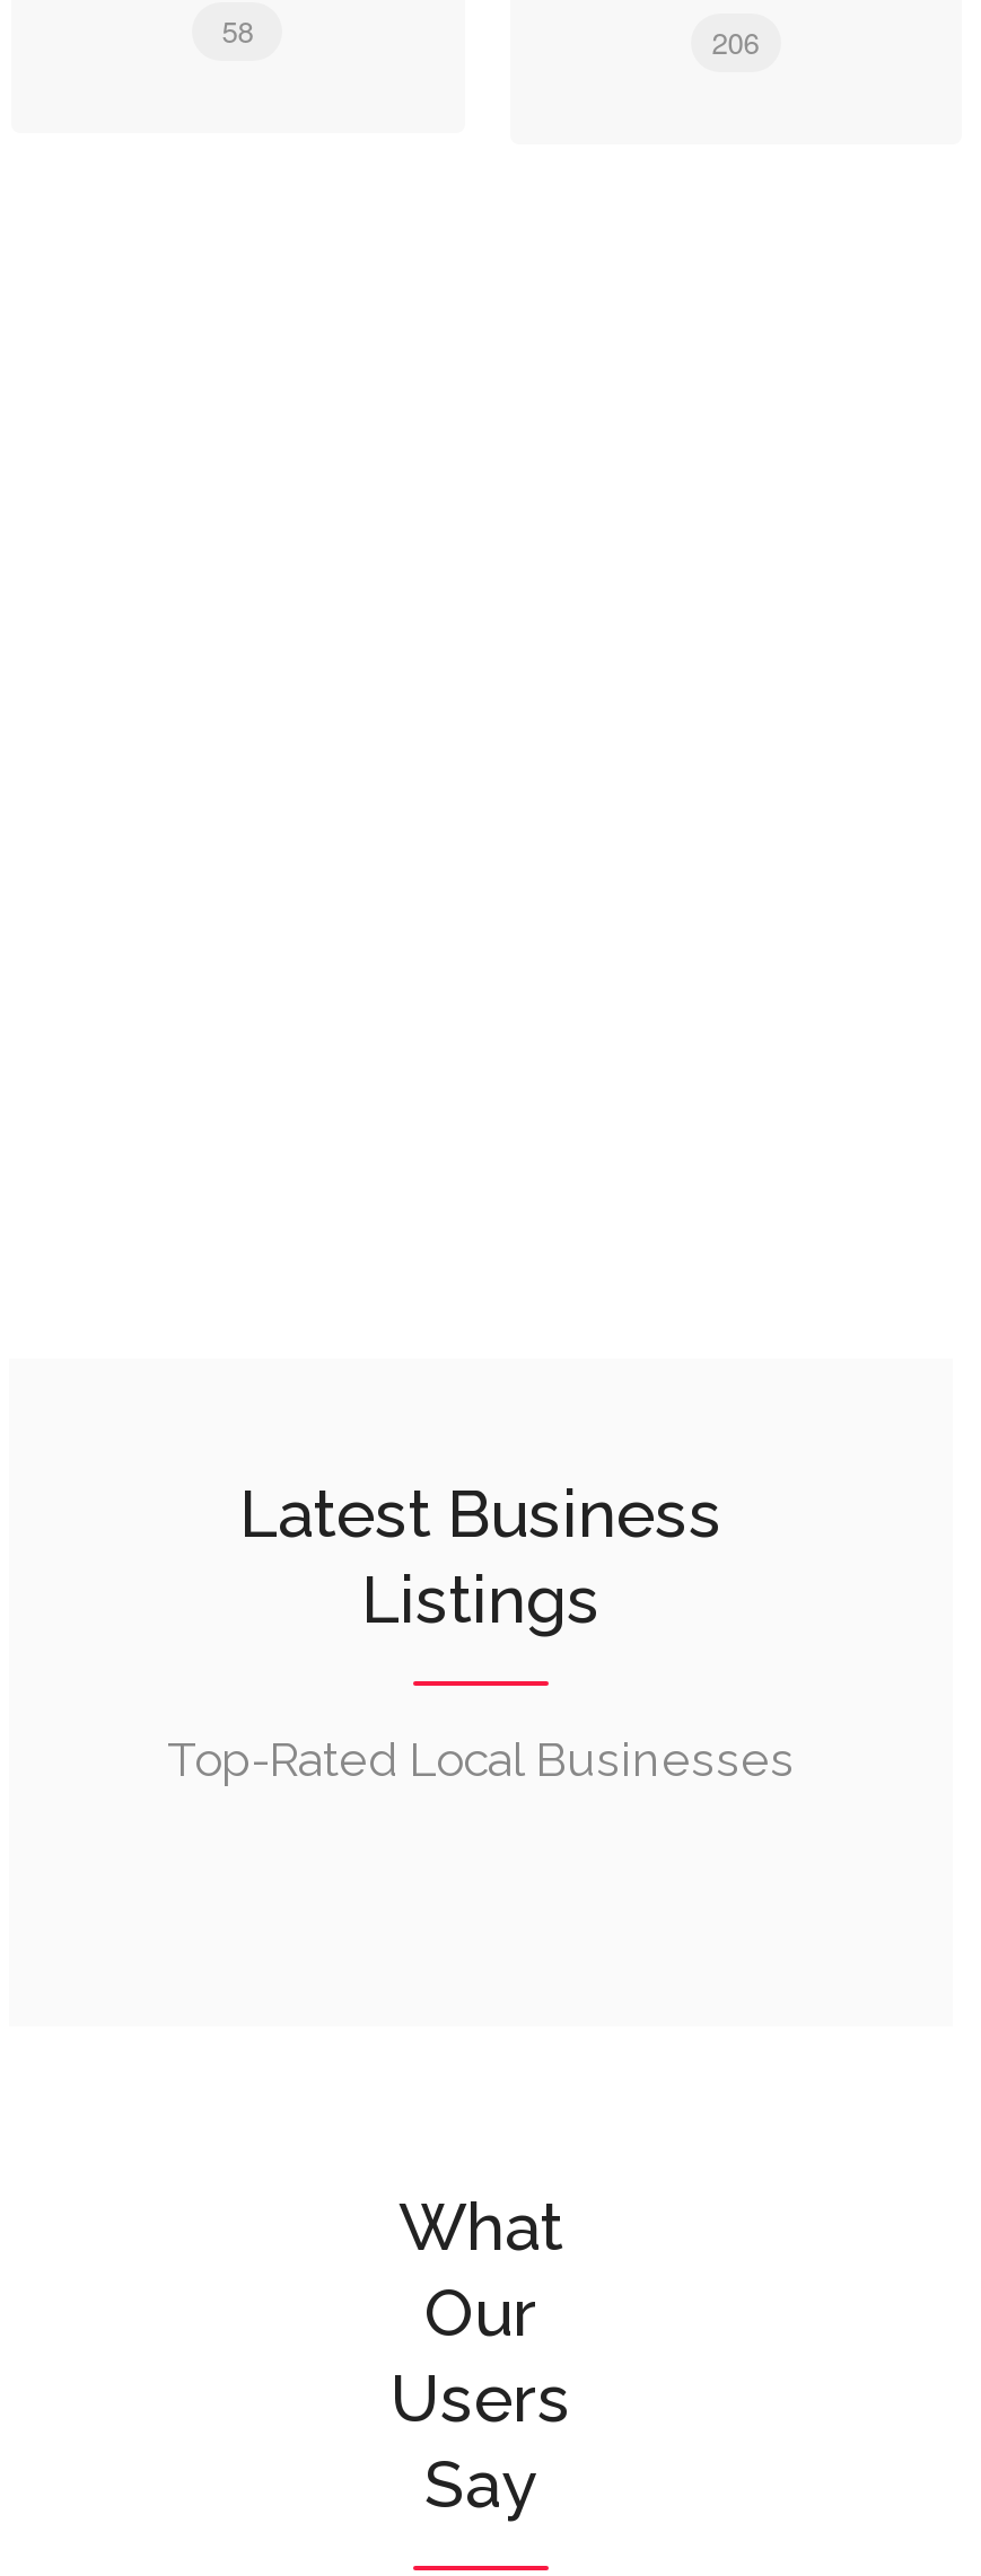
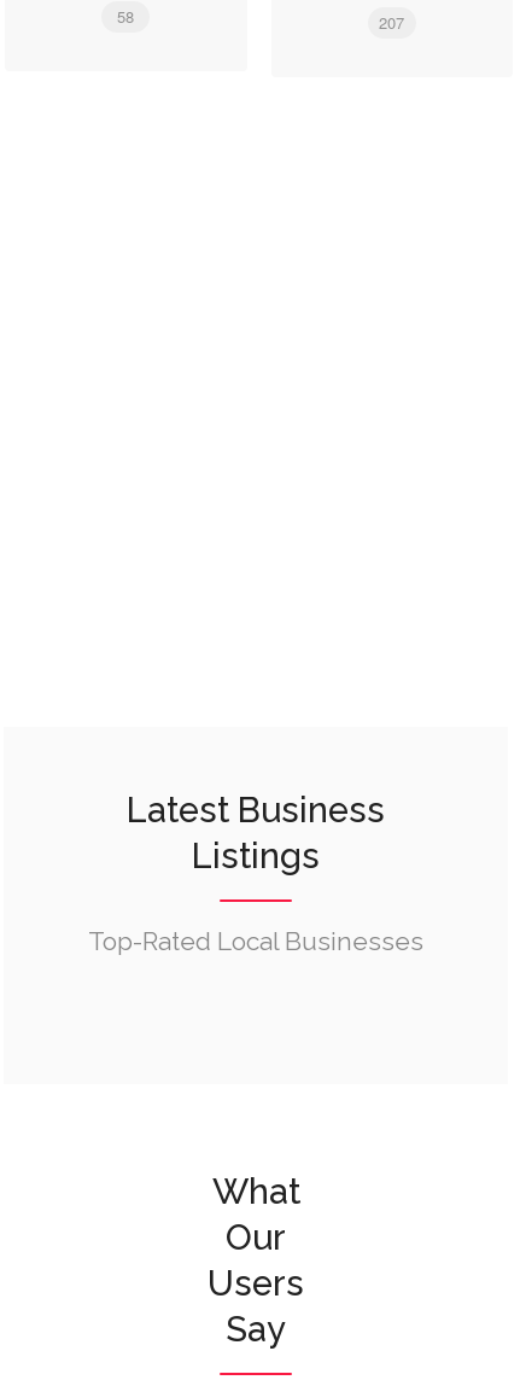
- 206
+ 207
